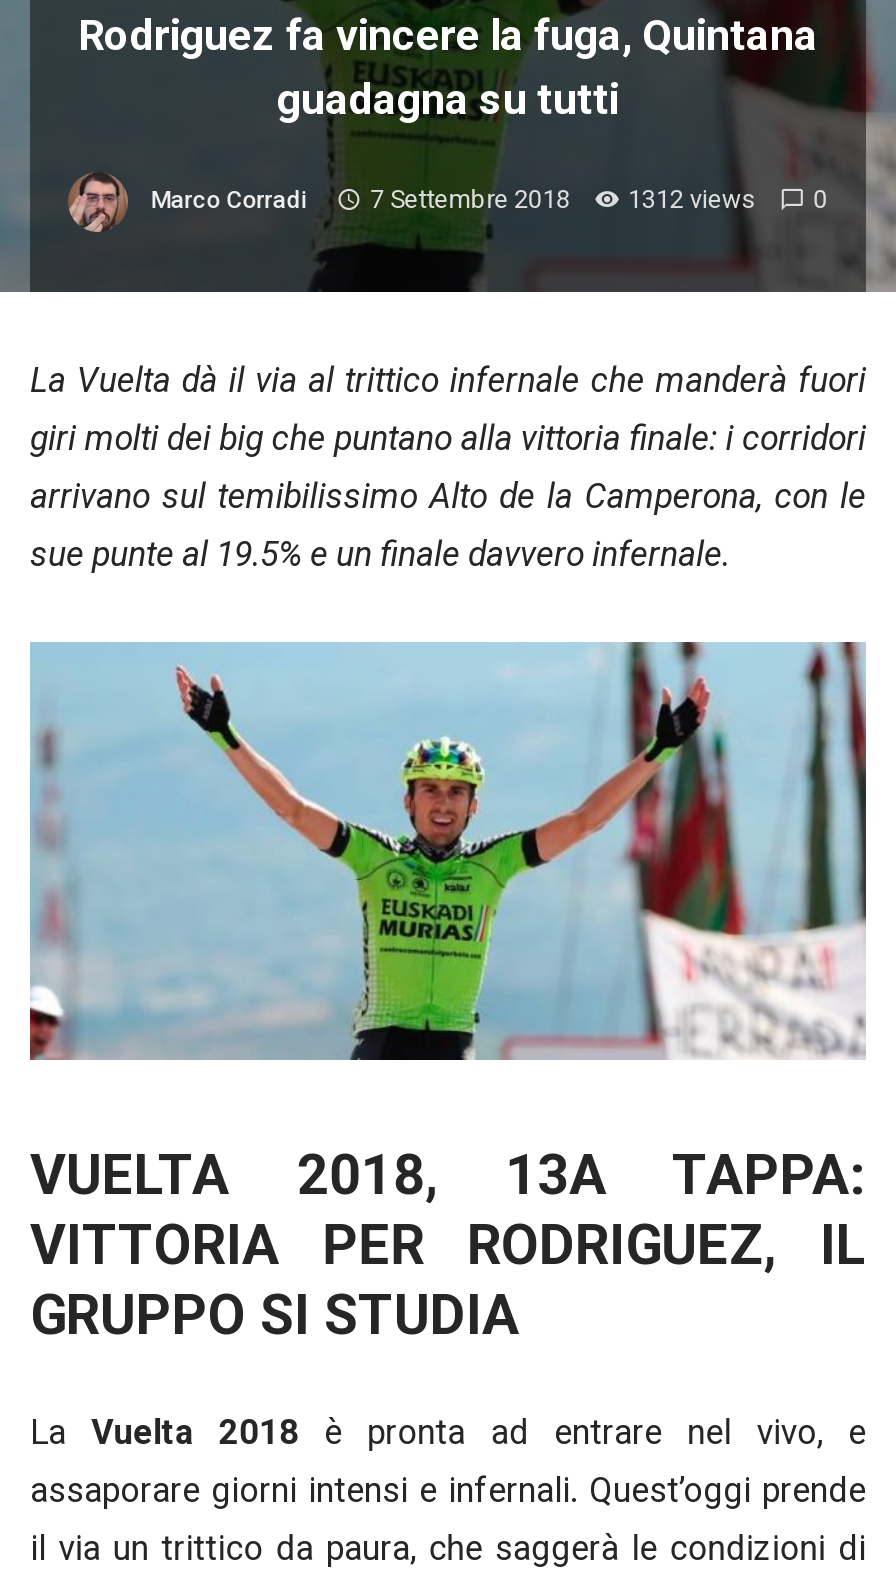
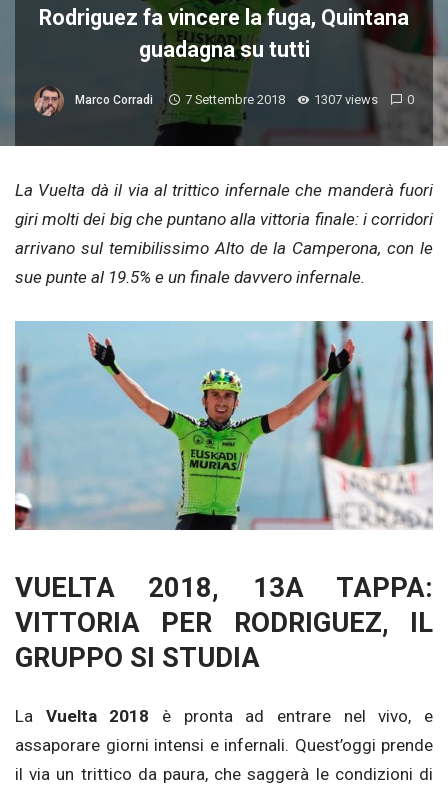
- 7 Settembre 2018 1312 views 0
+ 7 Settembre 2018 1307 views 0
